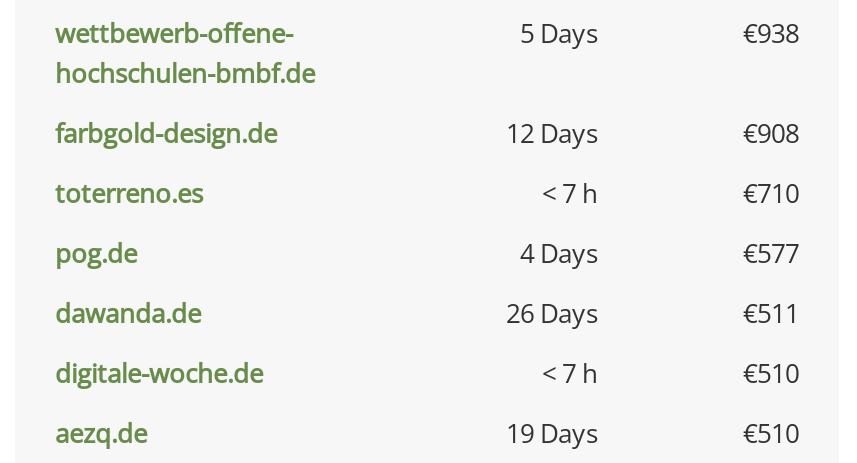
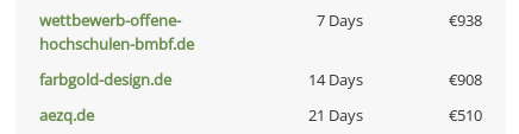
- 5 Days
+ 7 Days

- 12 Days
+ 14 Days

- toterreno.es
- < 7 h
- €710
- pog.de
- 4 Days
- €577
- dawanda.de
- 26 Days
- €511
- digitale-woche.de
- < 7 h
- €510

- 19 Days
+ 21 Days
